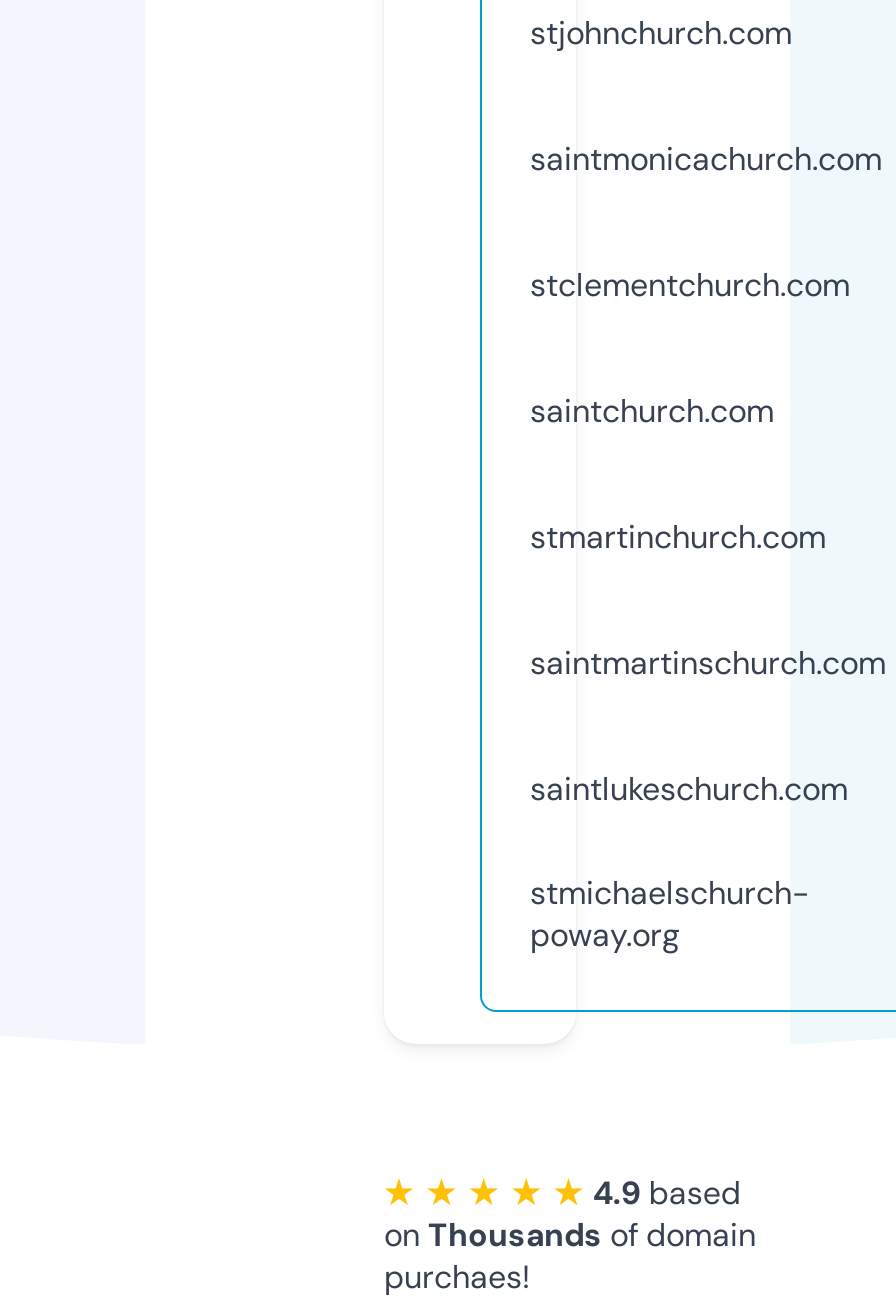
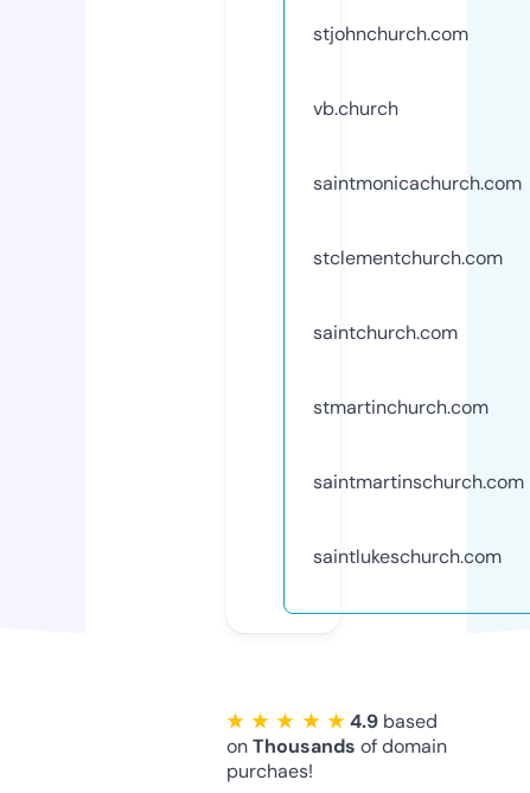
+ vb.church

moved down: saintmonicachurch.com | stclementchurch.com | saintchurch.com | stmartinchurch.com | saintmartinschurch.com | saintlukeschurch.com

- stmichaelschurch-
- poway.org
